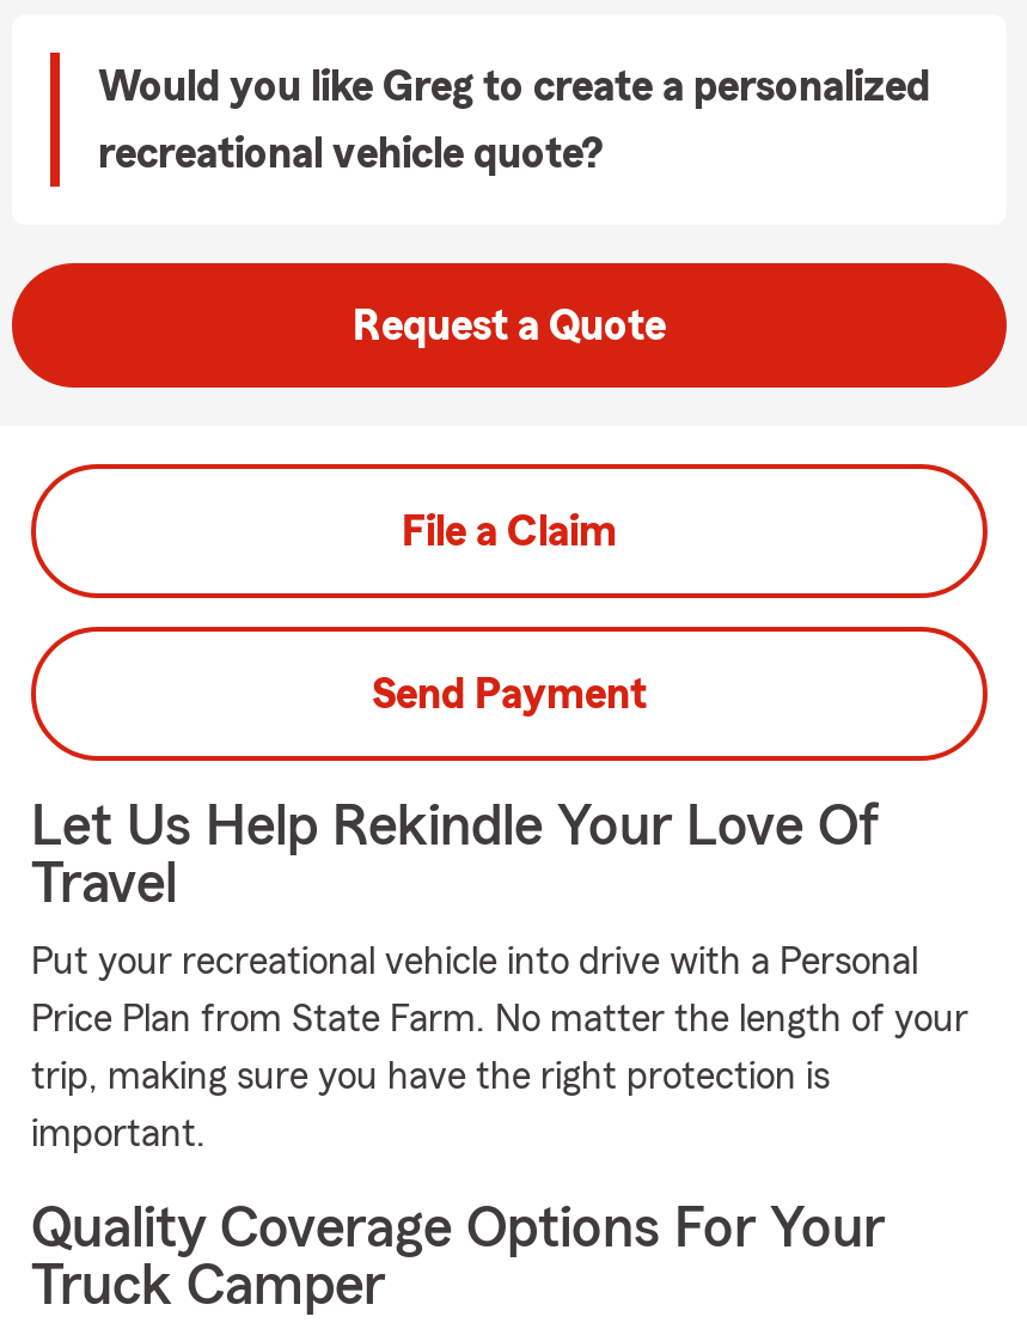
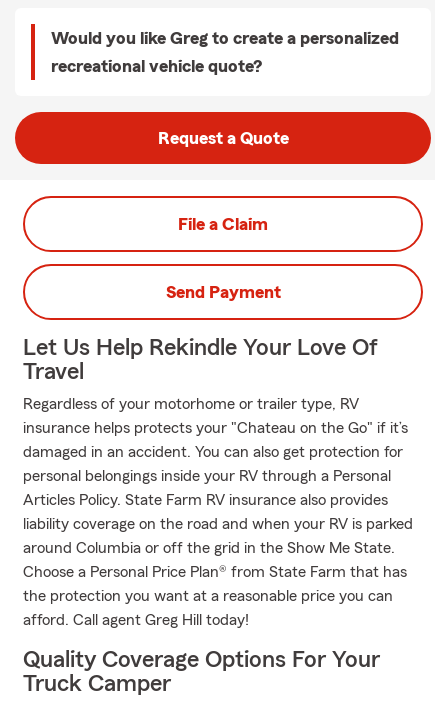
- Put your recreational vehicle into drive with a Personal
- Price Plan from State Farm. No matter the length of your
- trip, making sure you have the right protection is
- important.
+ Regardless of your motorhome or trailer type, RV
+ insurance helps protects your "Chateau on the Go" if it’s
+ damaged in an accident. You can also get protection for
+ personal belongings inside your RV through a Personal
+ Articles Policy. State Farm RV insurance also provides
+ liability coverage on the road and when your RV is parked
+ around Columbia or off the grid in the Show Me State.
+ Choose a Personal Price Plan® from State Farm that has
+ the protection you want at a reasonable price you can
+ afford. Call agent Greg Hill today!
